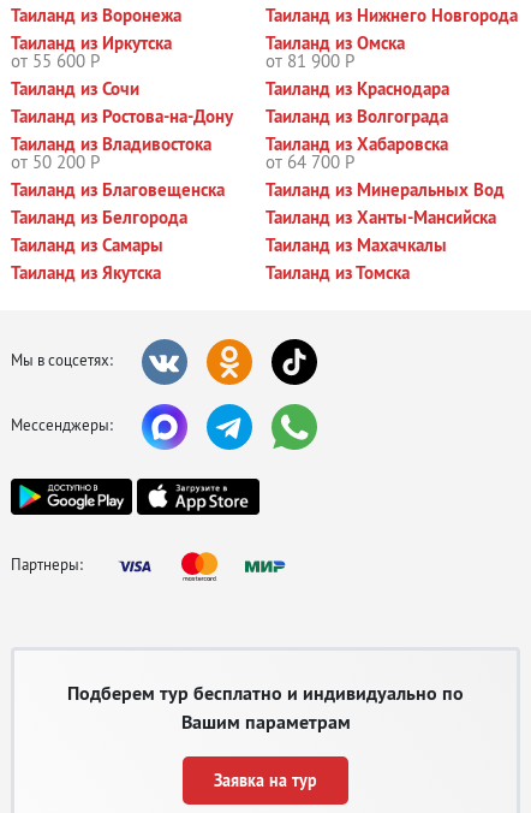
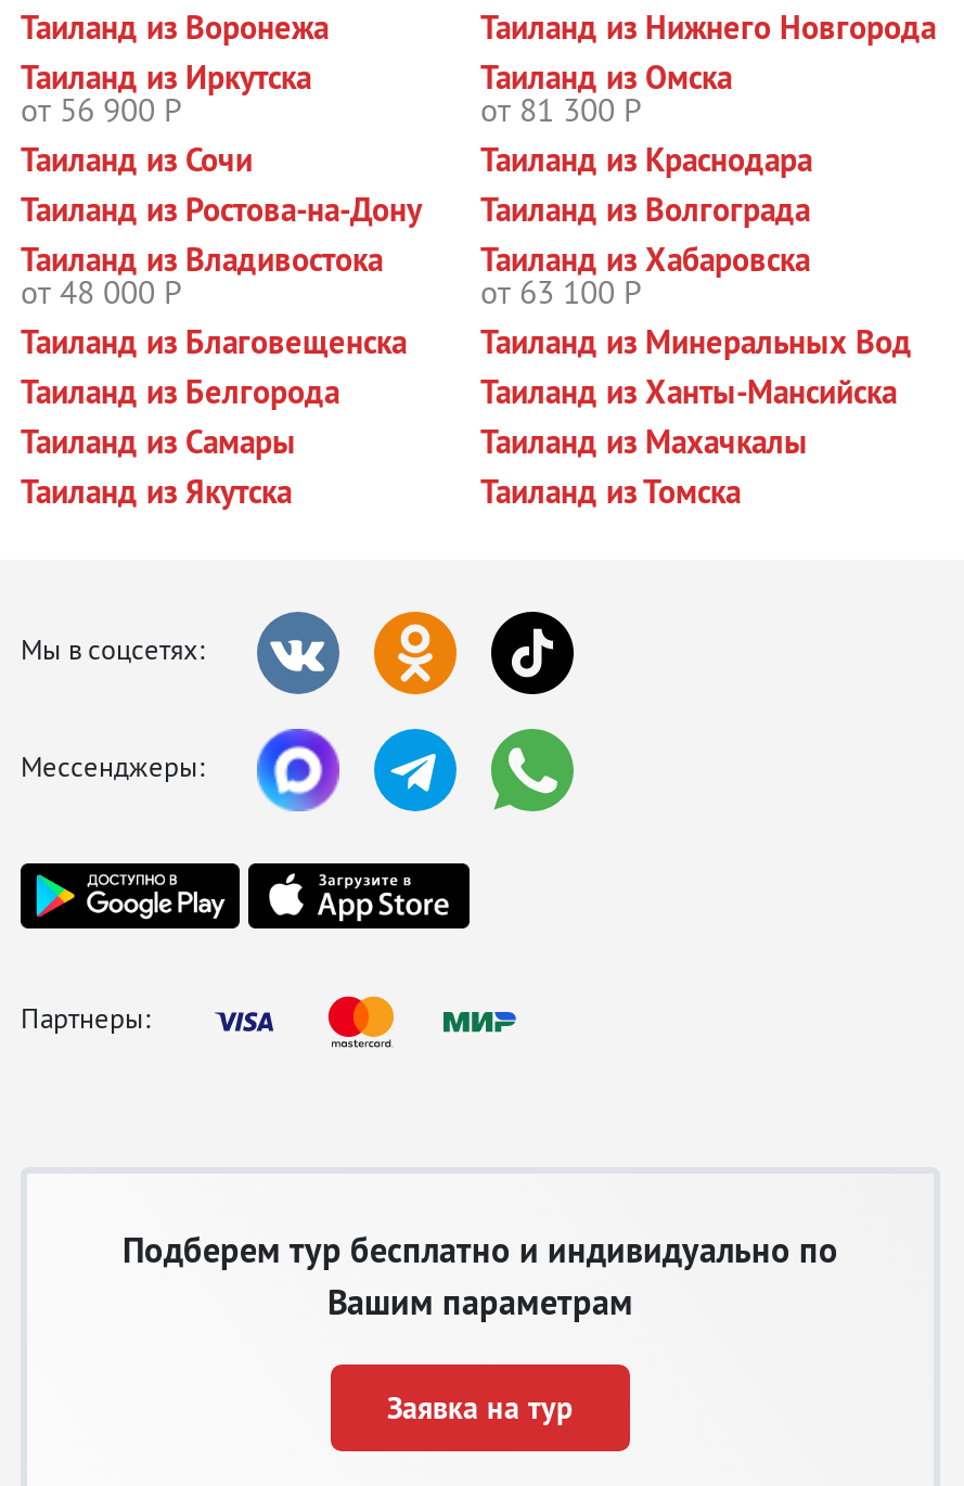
- от 55 600 Р
+ от 56 900 Р

- от 81 900 Р
+ от 81 300 Р

- от 50 200 Р
+ от 48 000 Р

- от 64 700 Р
+ от 63 100 Р
